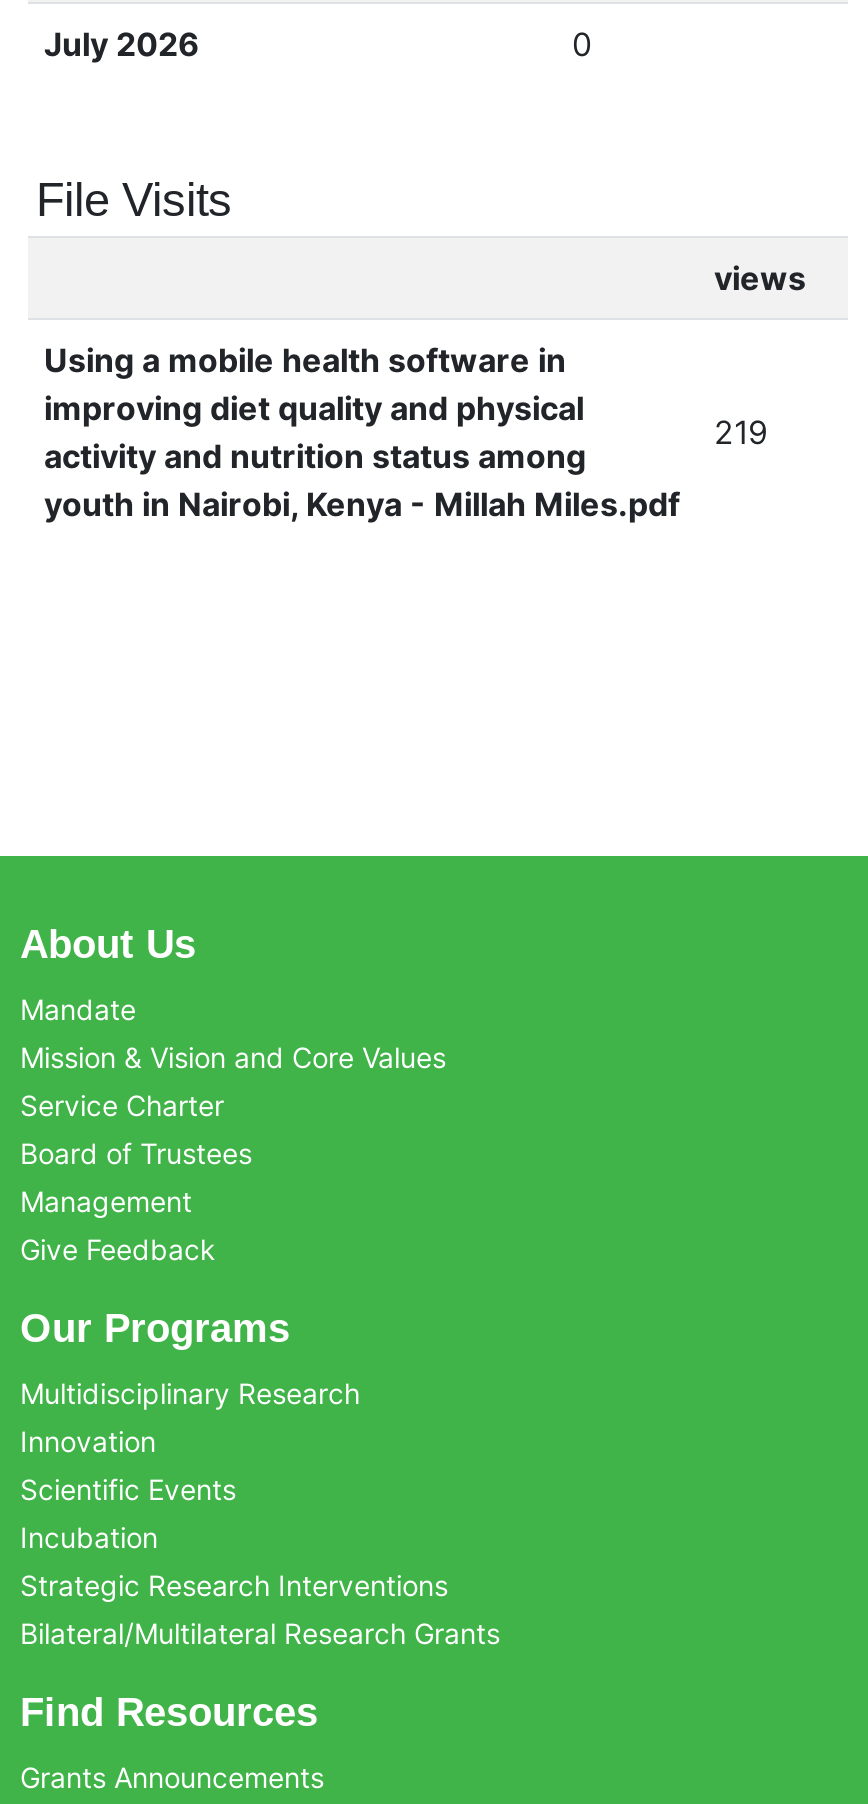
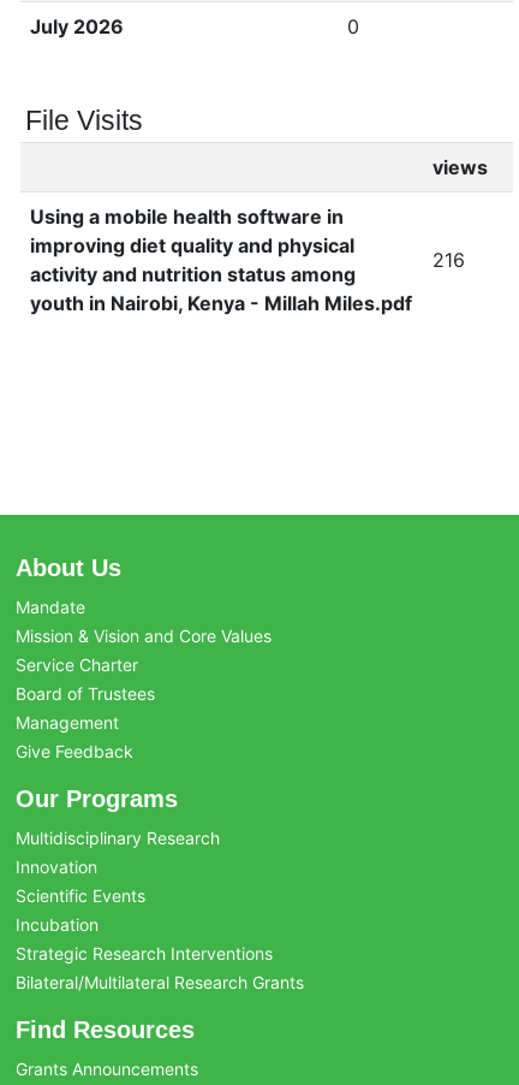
- 219
+ 216
